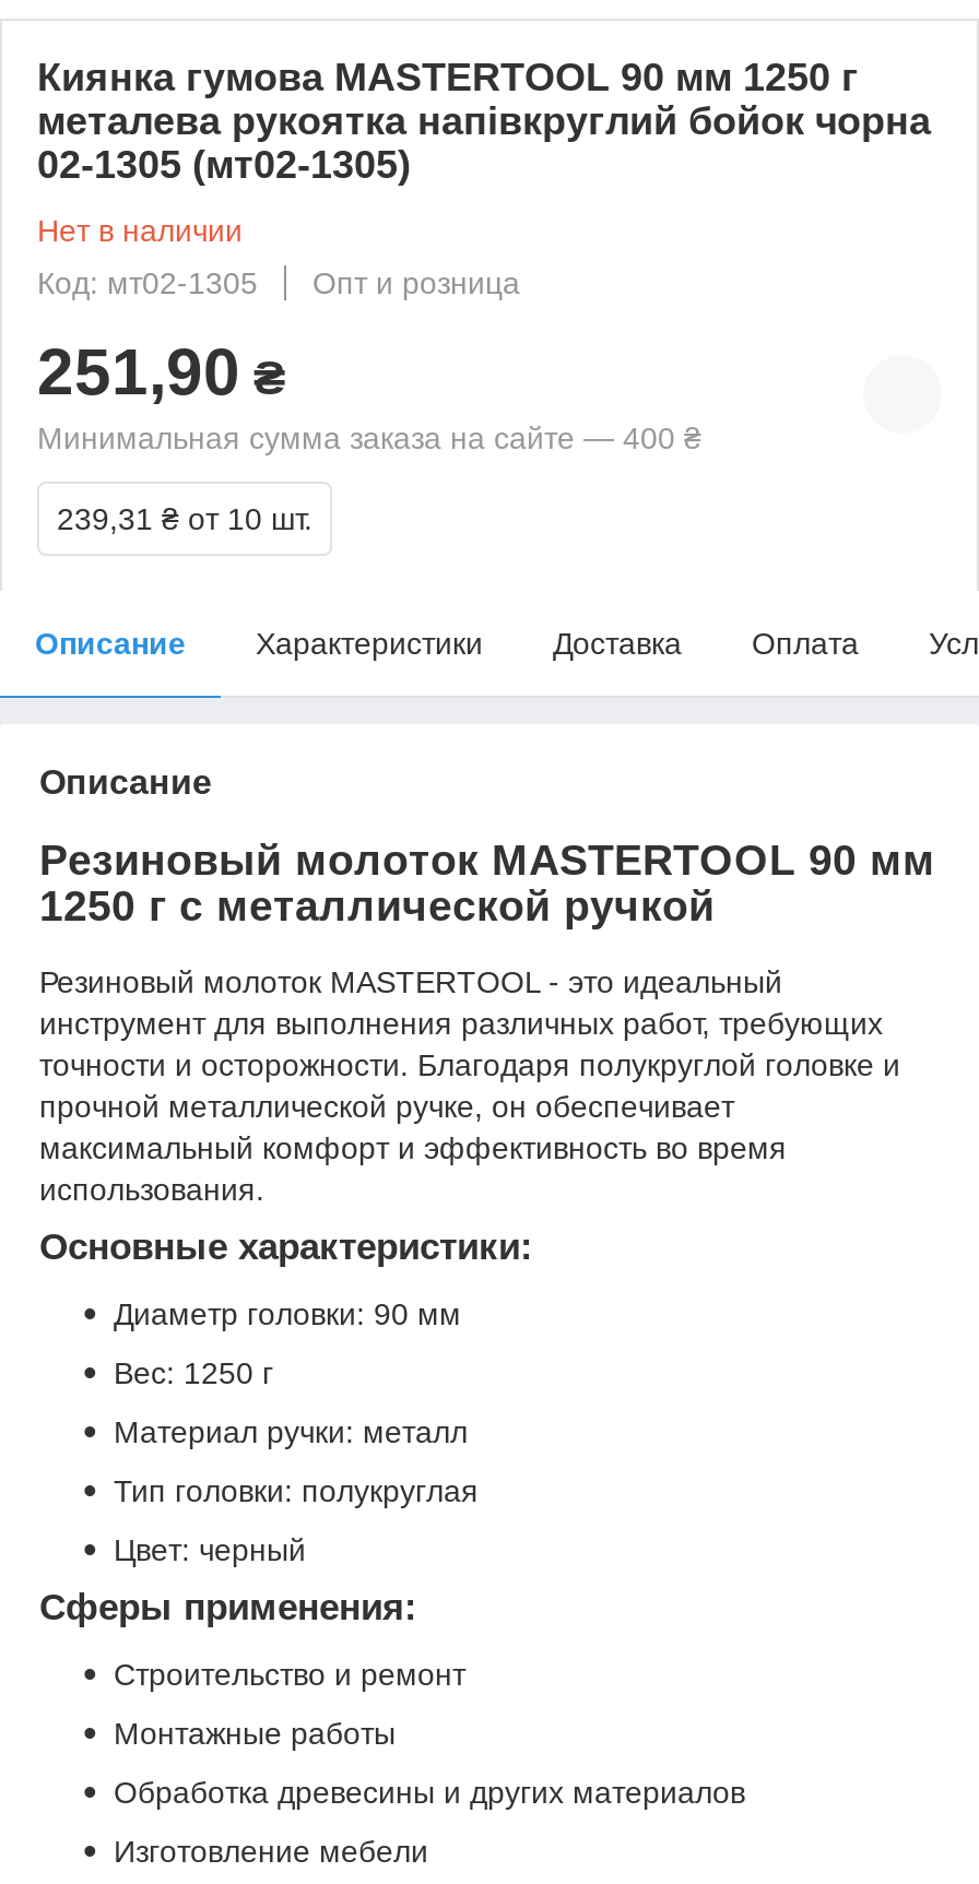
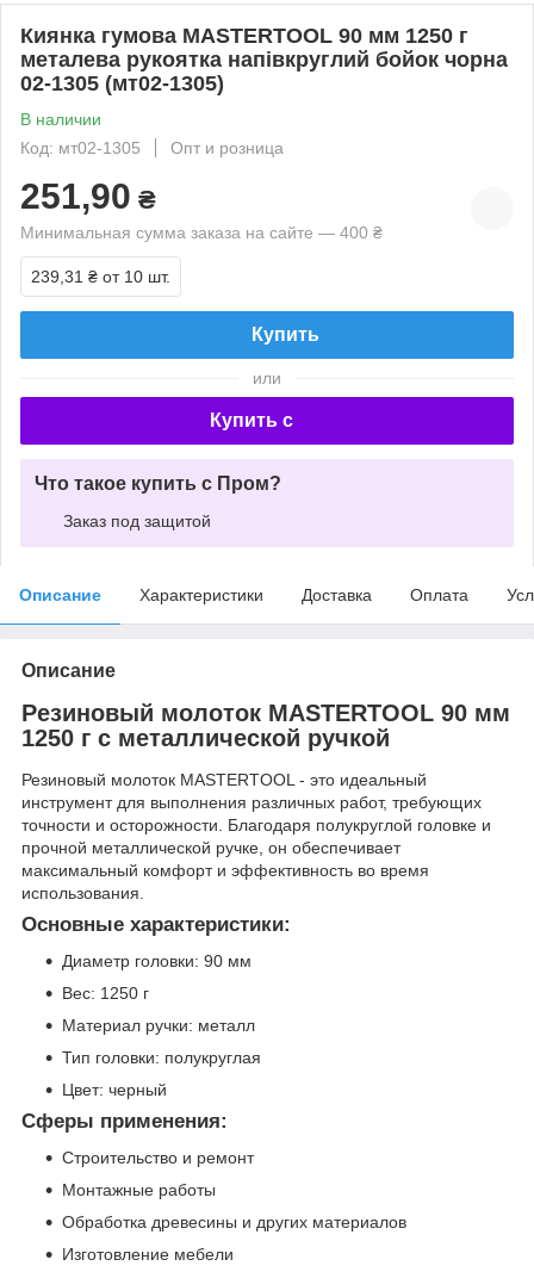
- Нет в наличии
+ В наличии

+ Купить
+ или
+ Купить c
+ Что такое купить с Пром?
+ Заказ под защитой
